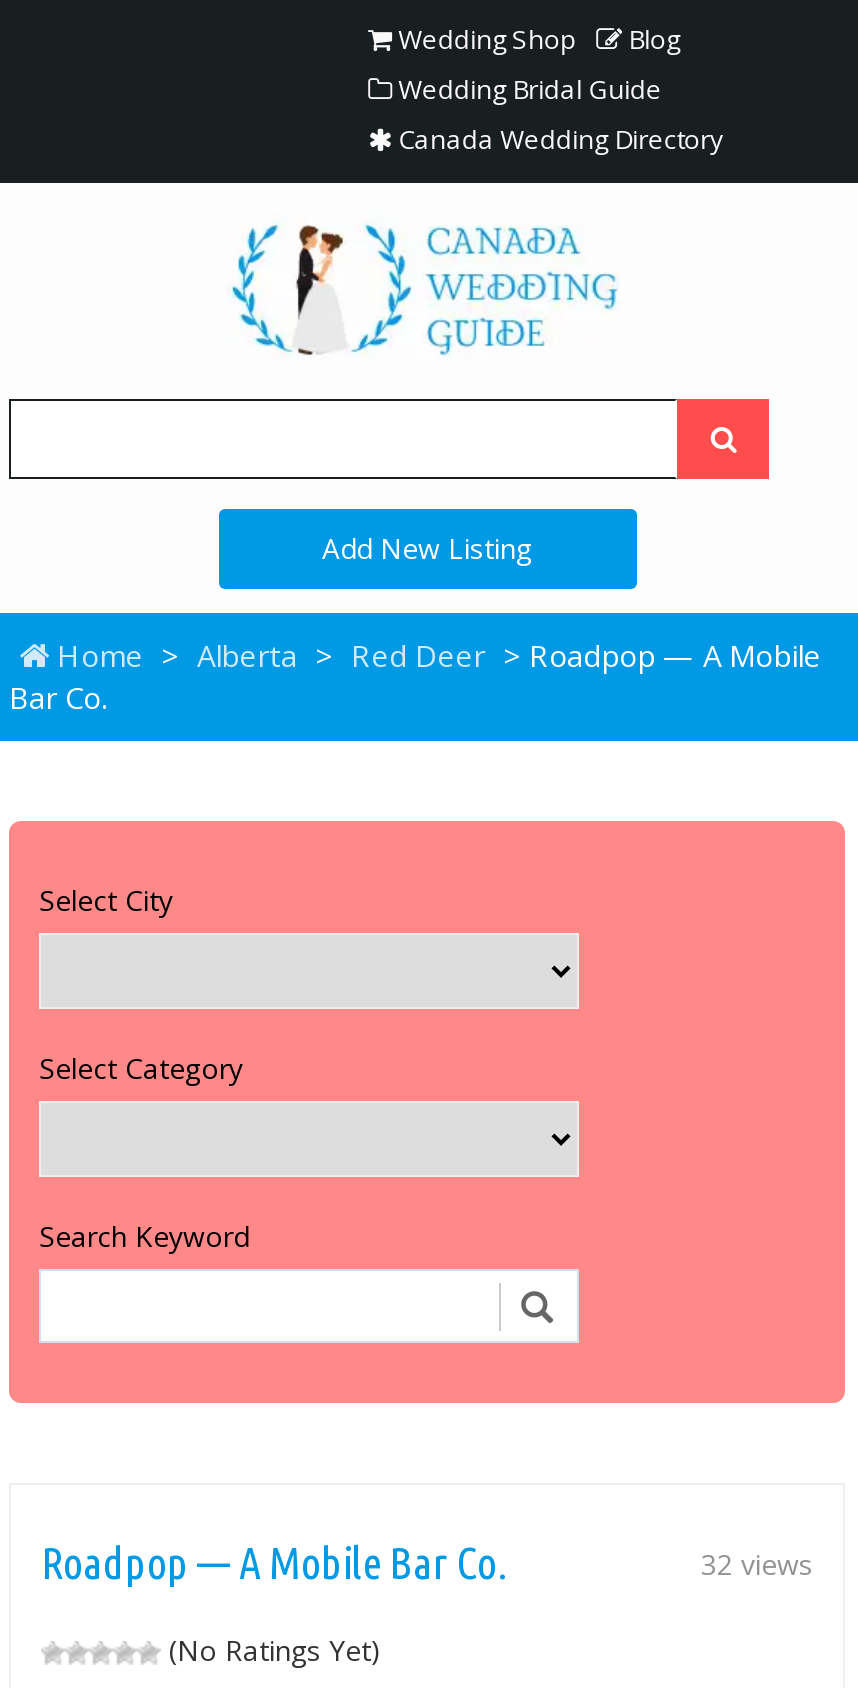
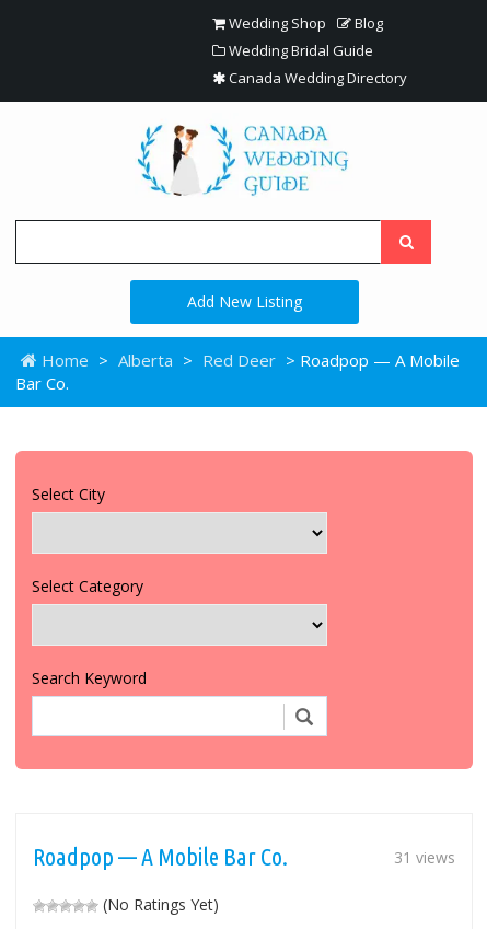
- 32 views
+ 31 views
